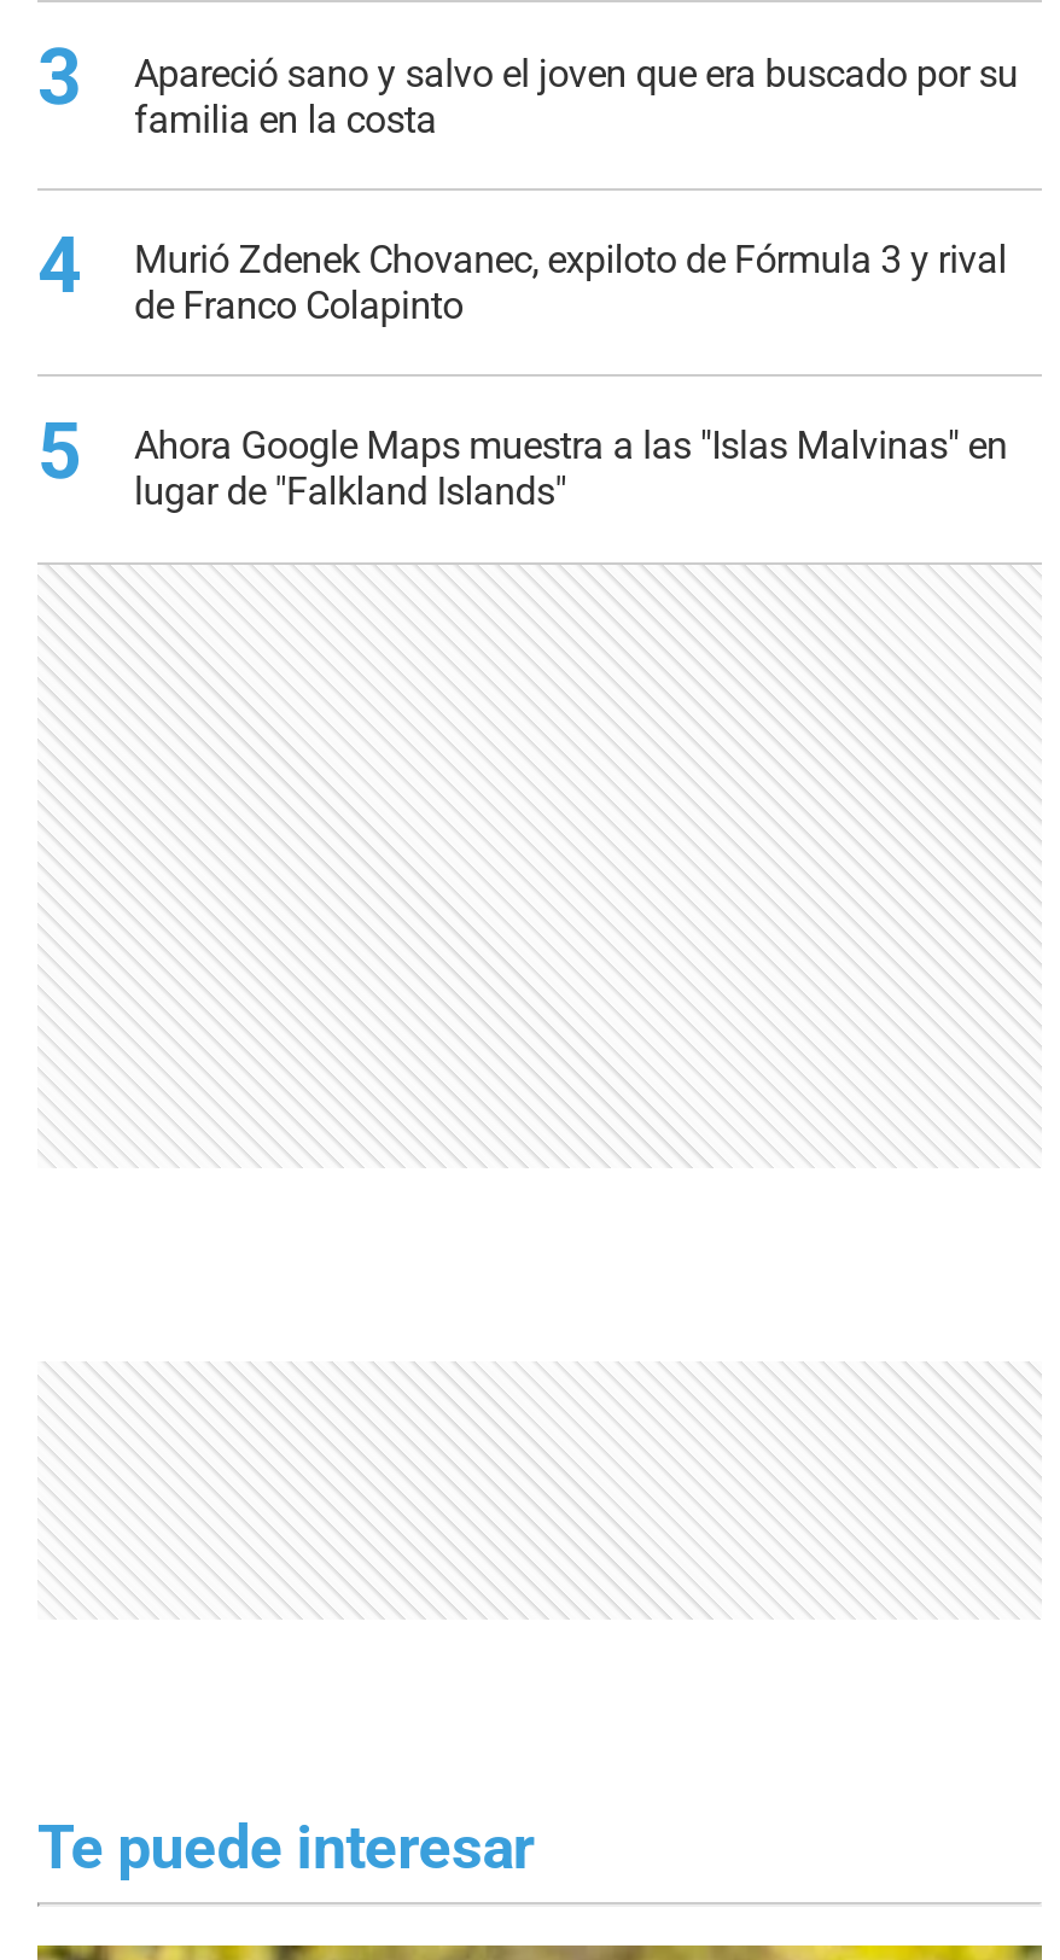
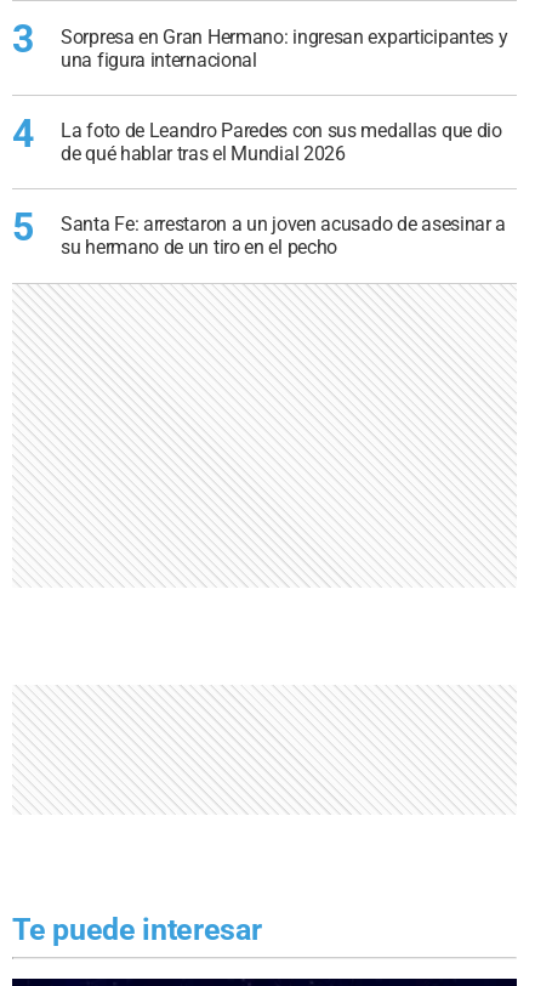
- Apareció sano y salvo el joven que era buscado por su
- familia en la costa
+ Sorpresa en Gran Hermano: ingresan exparticipantes y
+ una figura internacional

- Murió Zdenek Chovanec, expiloto de Fórmula 3 y rival
- de Franco Colapinto
+ La foto de Leandro Paredes con sus medallas que dio
+ de qué hablar tras el Mundial 2026

- Ahora Google Maps muestra a las "Islas Malvinas" en
- lugar de "Falkland Islands"
+ Santa Fe: arrestaron a un joven acusado de asesinar a
+ su hermano de un tiro en el pecho
